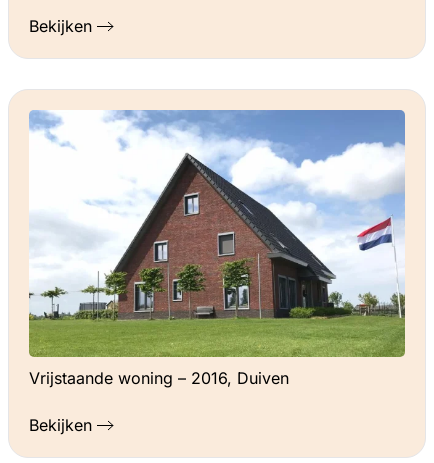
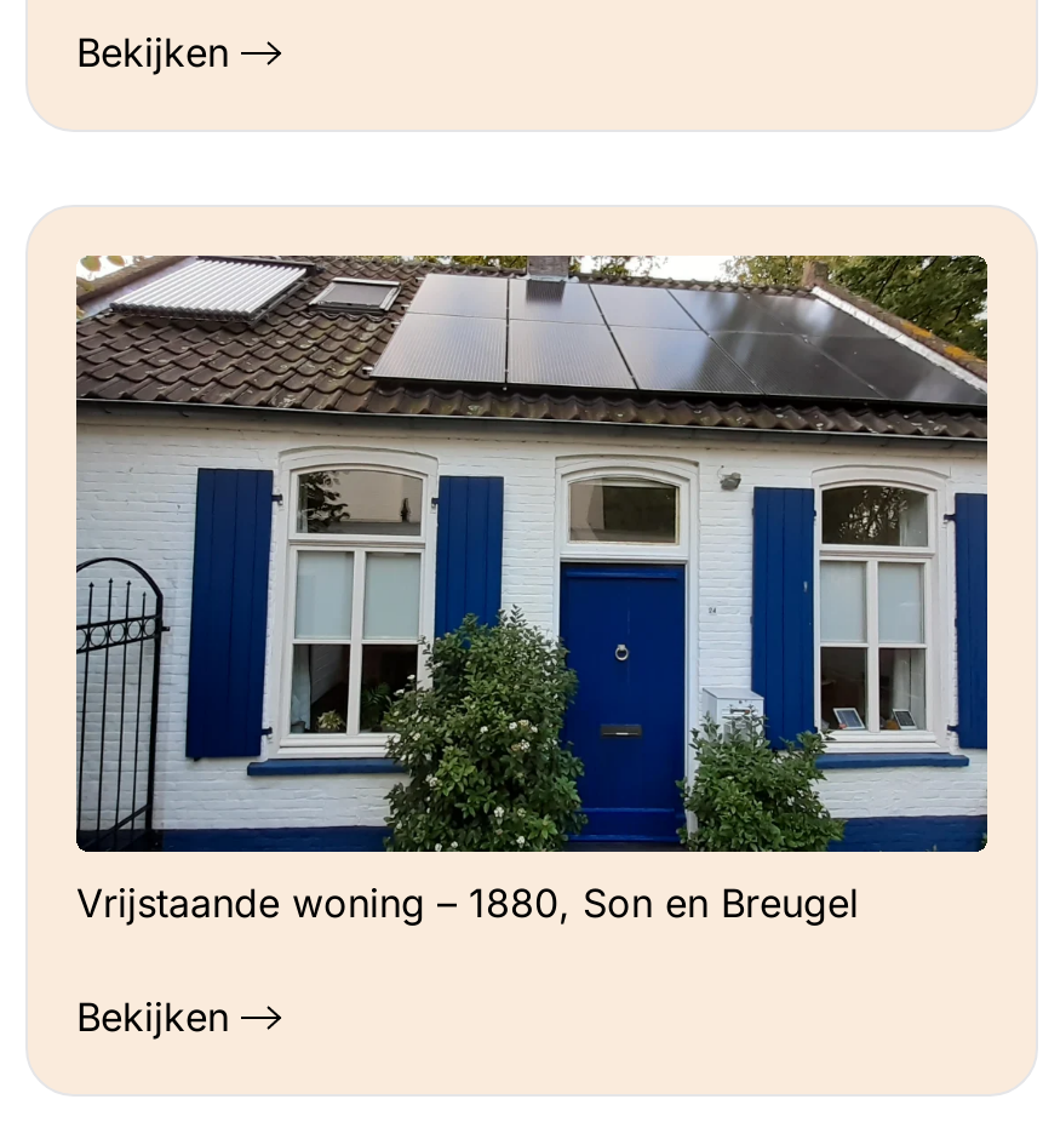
- [image]
- Vrijstaande woning – 2016, Duiven
+ [image]
+ Vrijstaande woning – 1880, Son en Breugel
